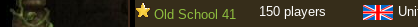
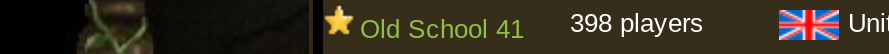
- Old School 41 150 players
+ Old School 41 398 players
